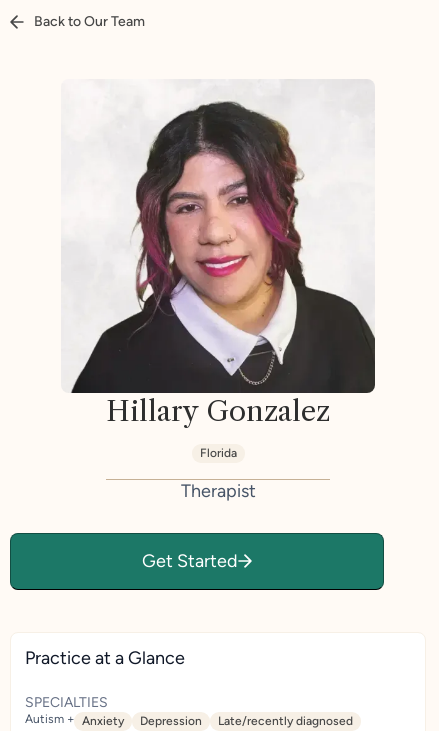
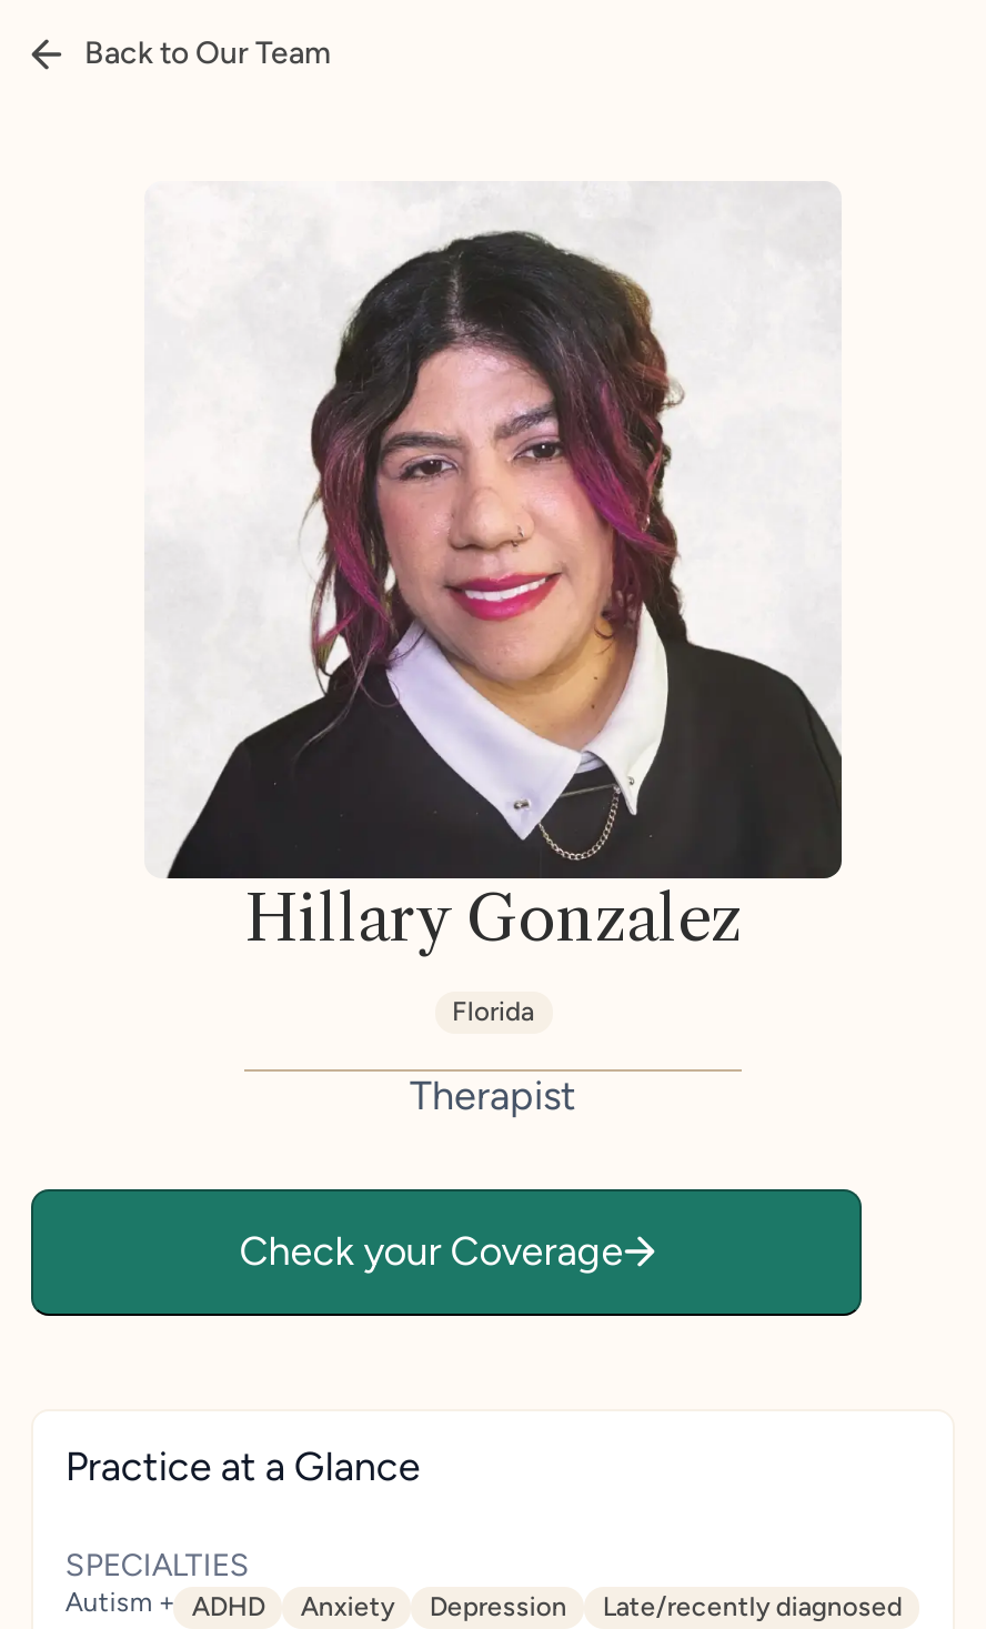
- Get Started
+ Check your Coverage

- Autism + Anxiety
+ Autism + ADHD
+ Anxiety
